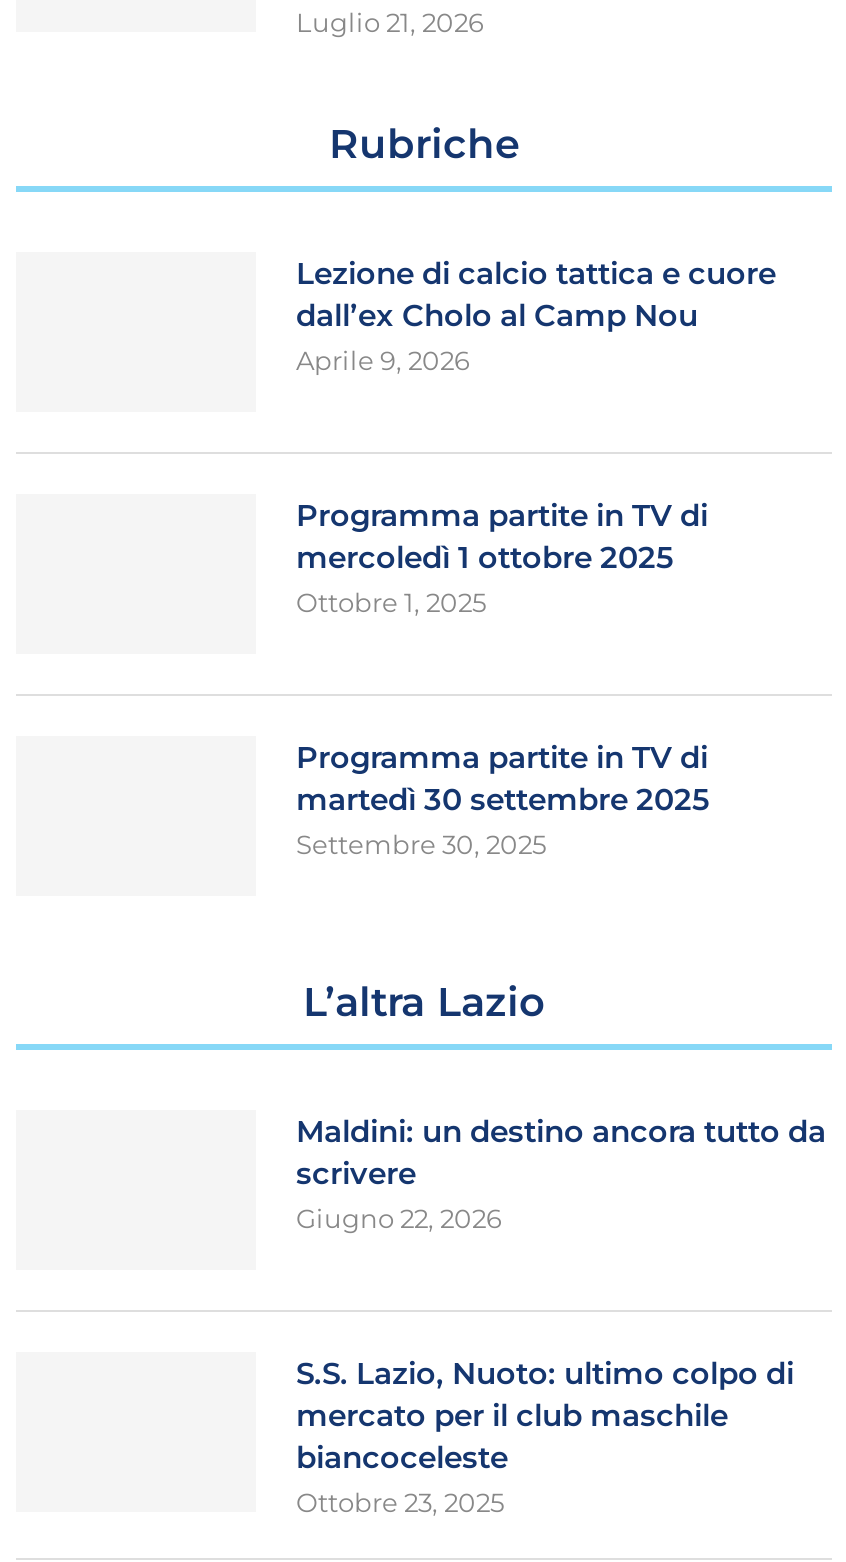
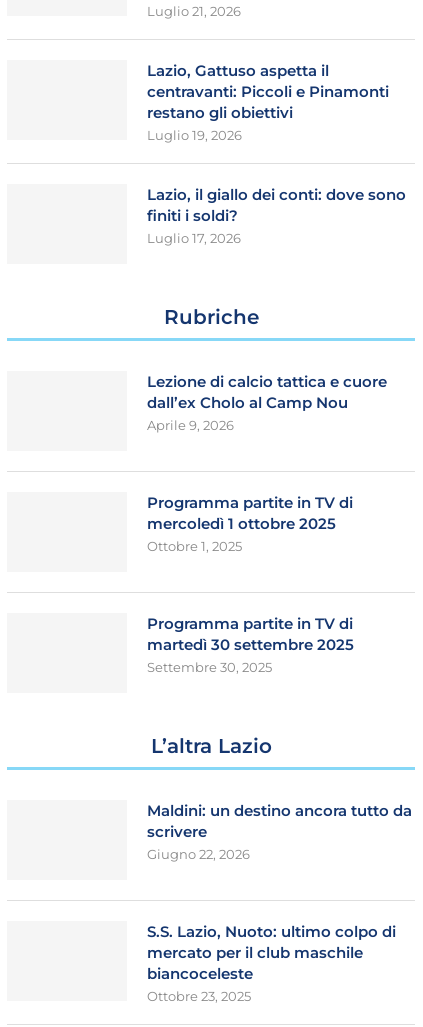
+ Lazio, Gattuso aspetta il
+ centravanti: Piccoli e Pinamonti
+ restano gli obiettivi
+ Luglio 19, 2026
+ Lazio, il giallo dei conti: dove sono
+ finiti i soldi?
+ Luglio 17, 2026
